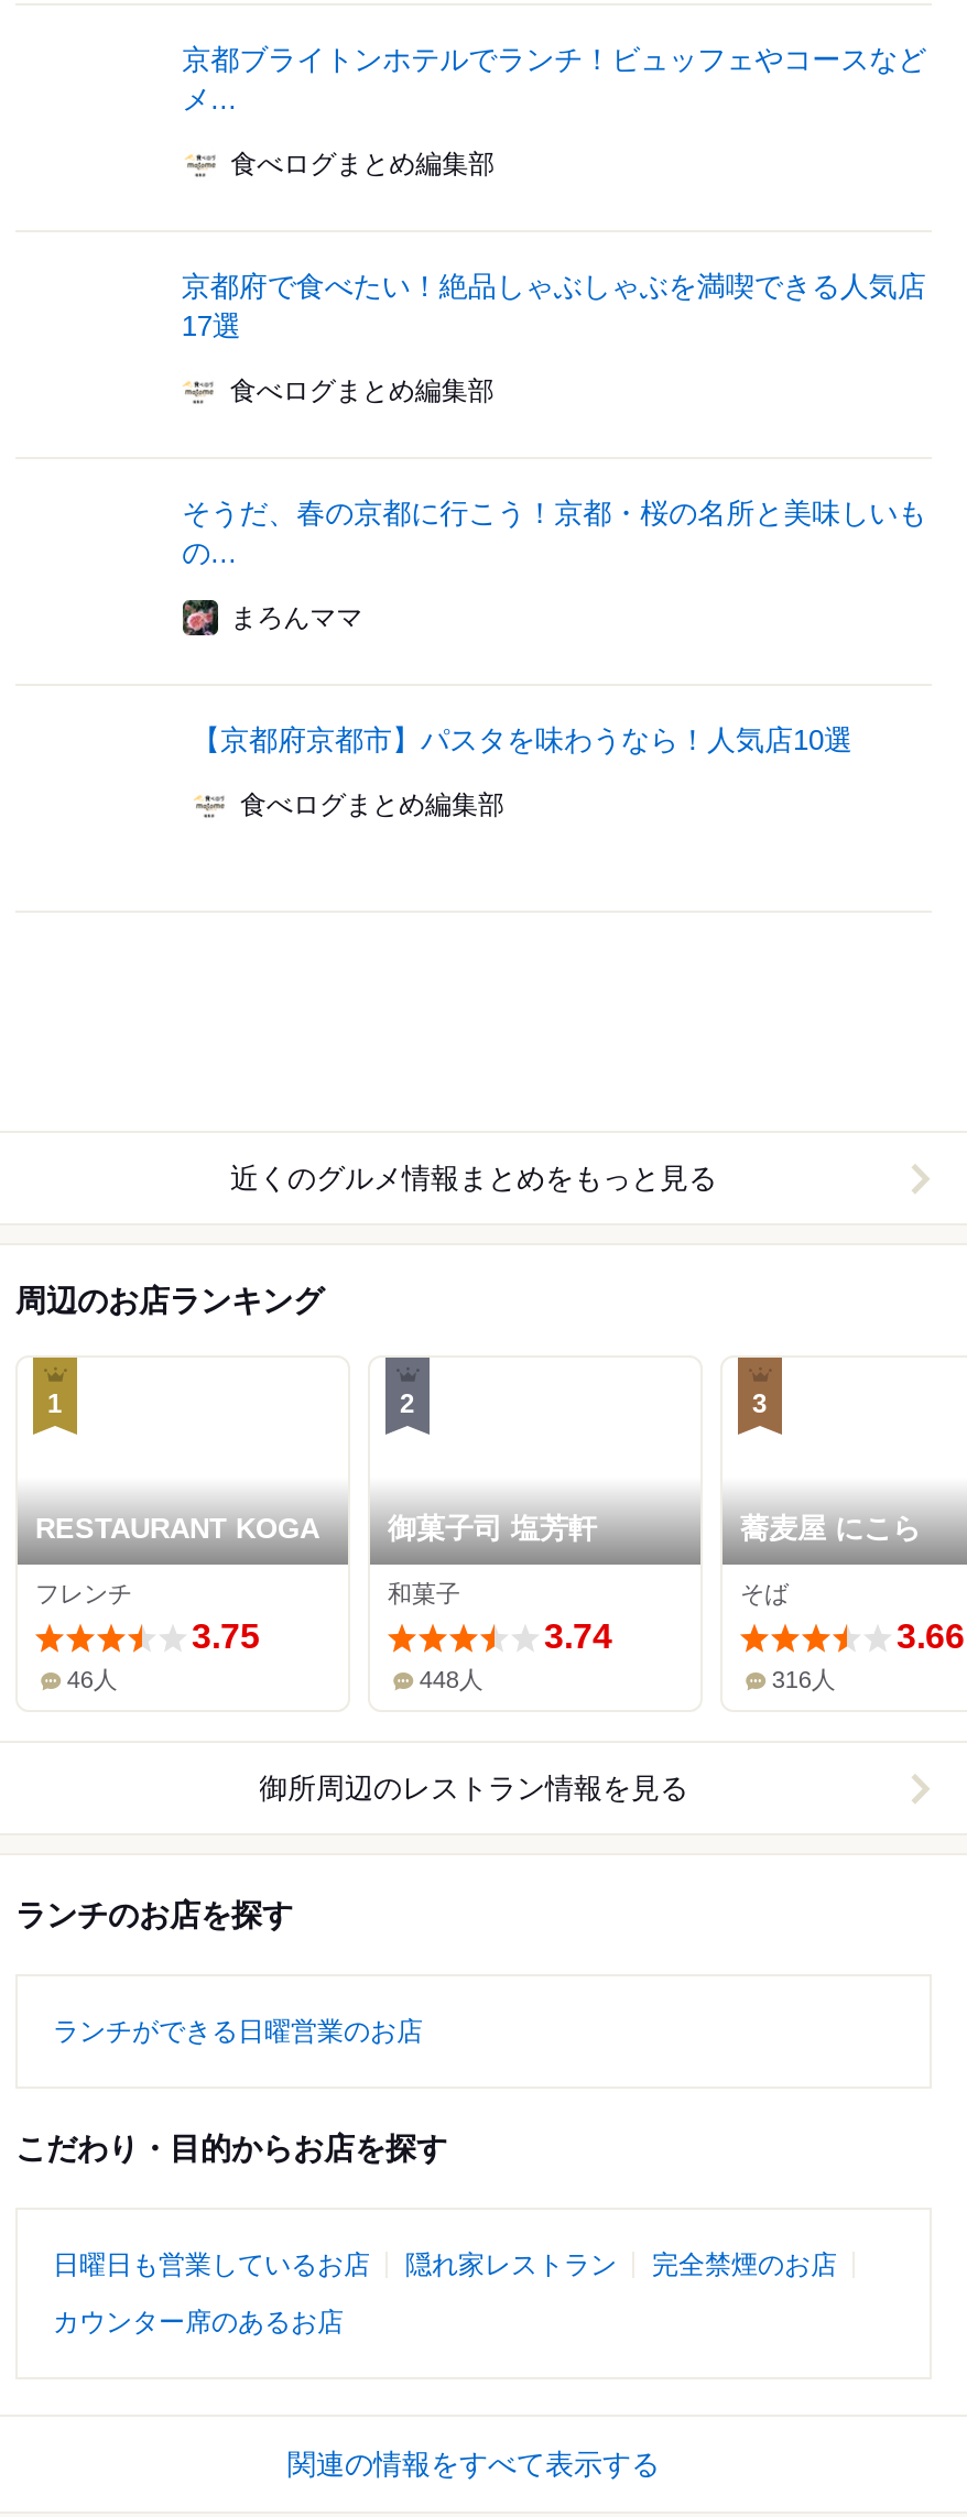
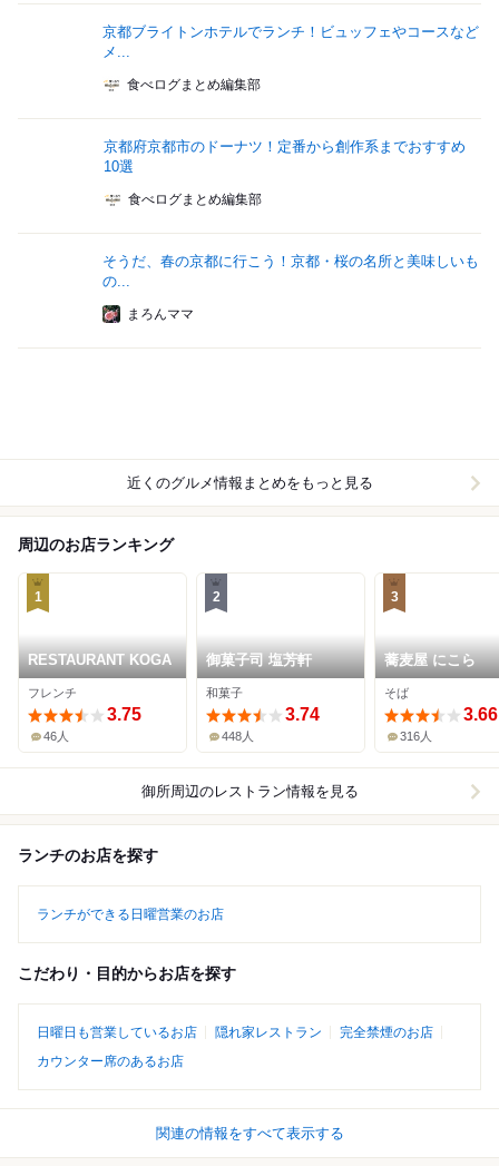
- 京都府で食べたい！絶品しゃぶしゃぶを満喫できる人気店
- 17選
+ 京都府京都市のドーナツ！定番から創作系までおすすめ
+ 10選

- 【京都府京都市】パスタを味わうなら！人気店10選
- 食べログまとめ編集部
